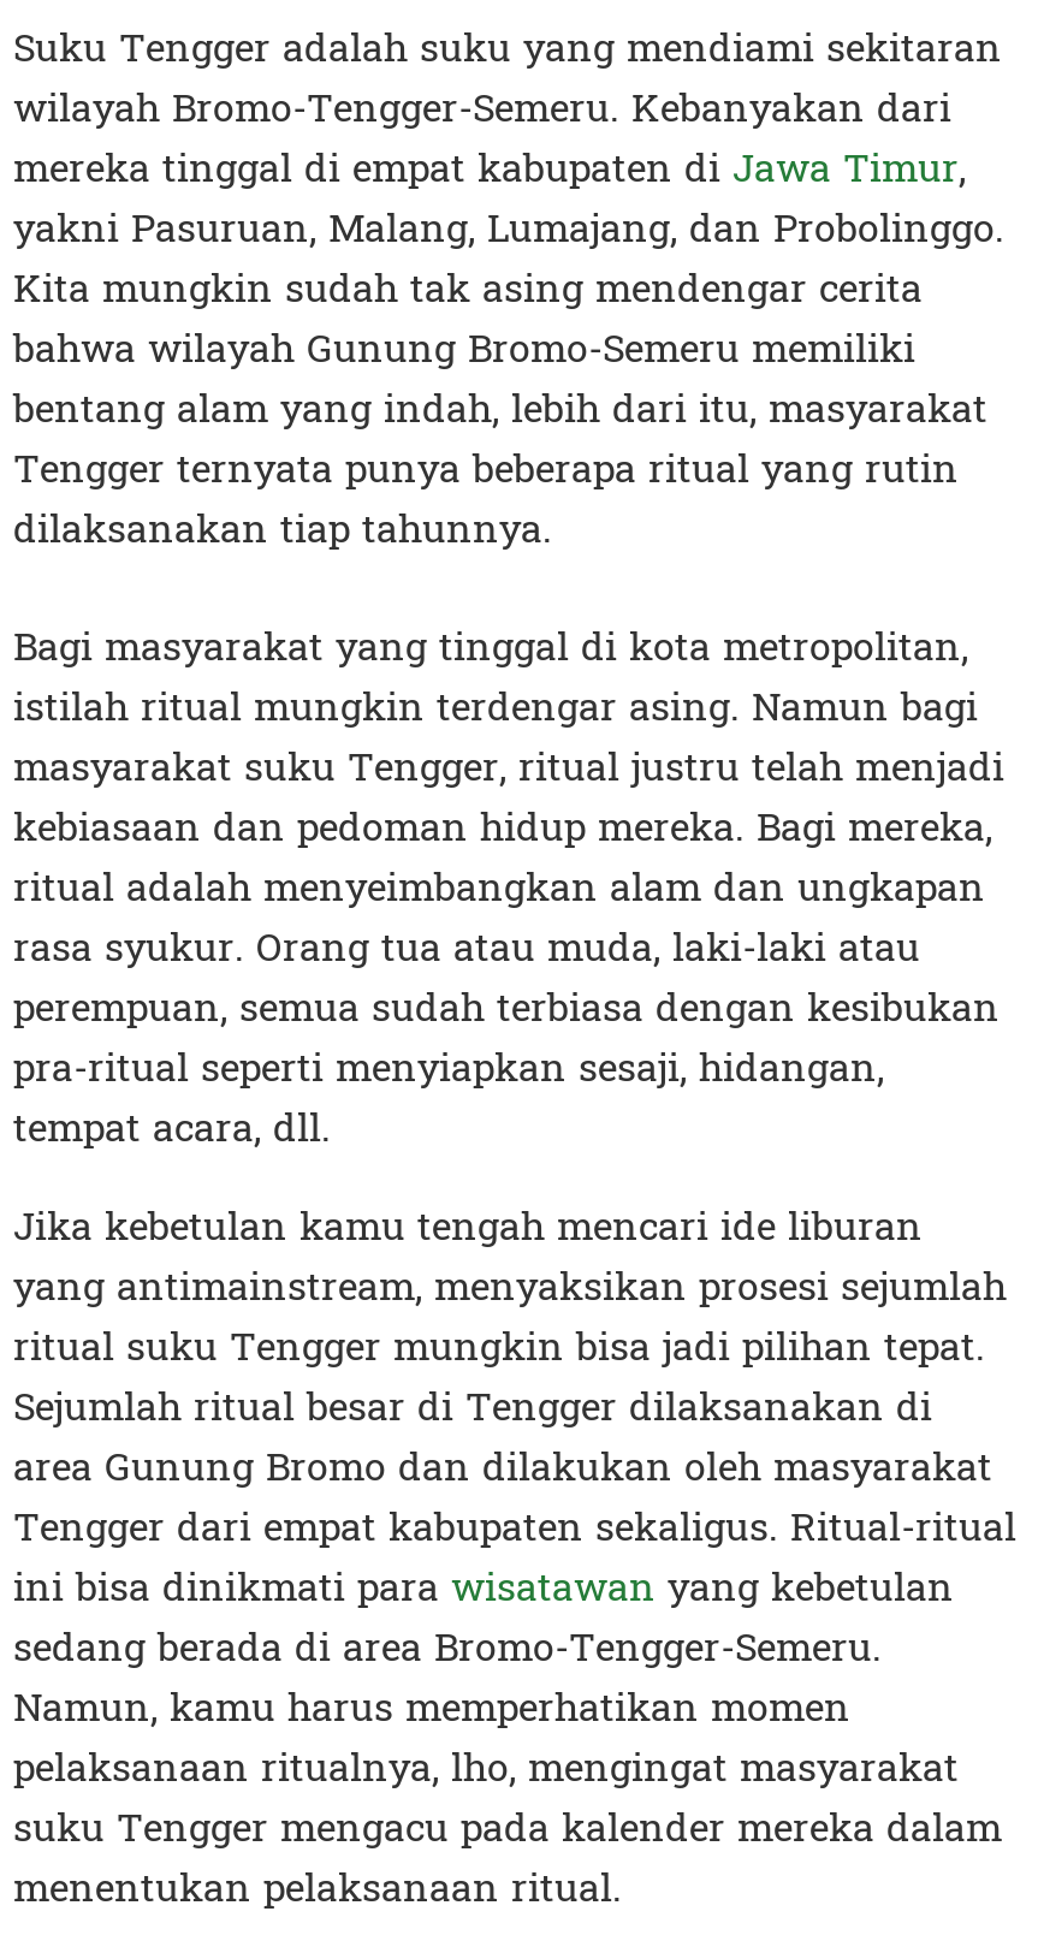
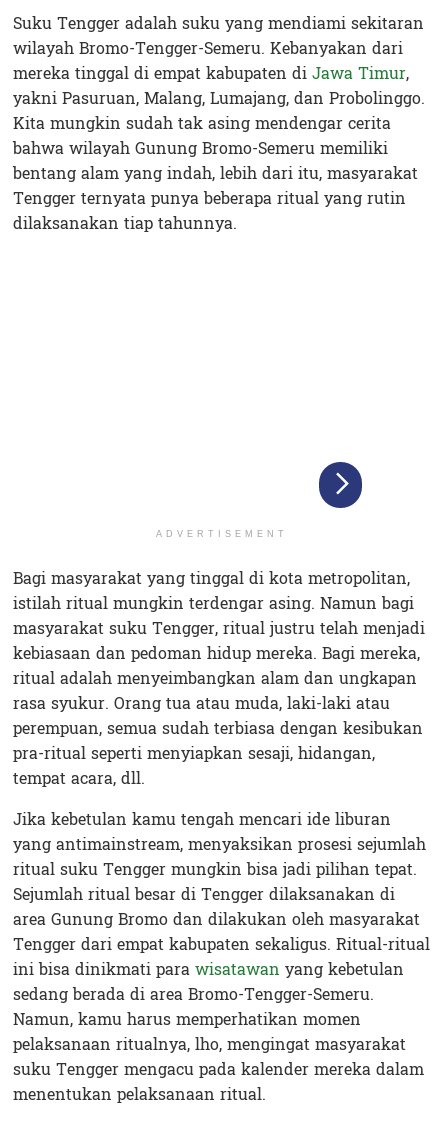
+ ADVERTISEMENT

+ [image]
